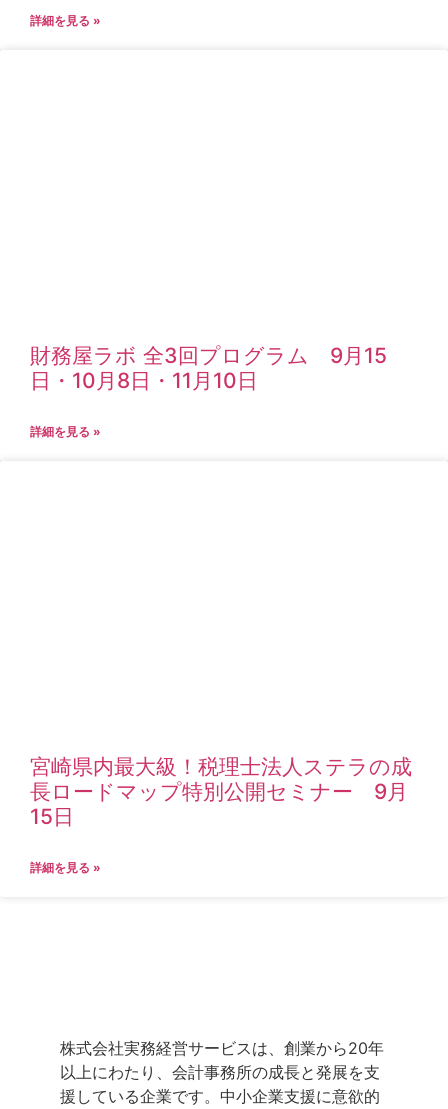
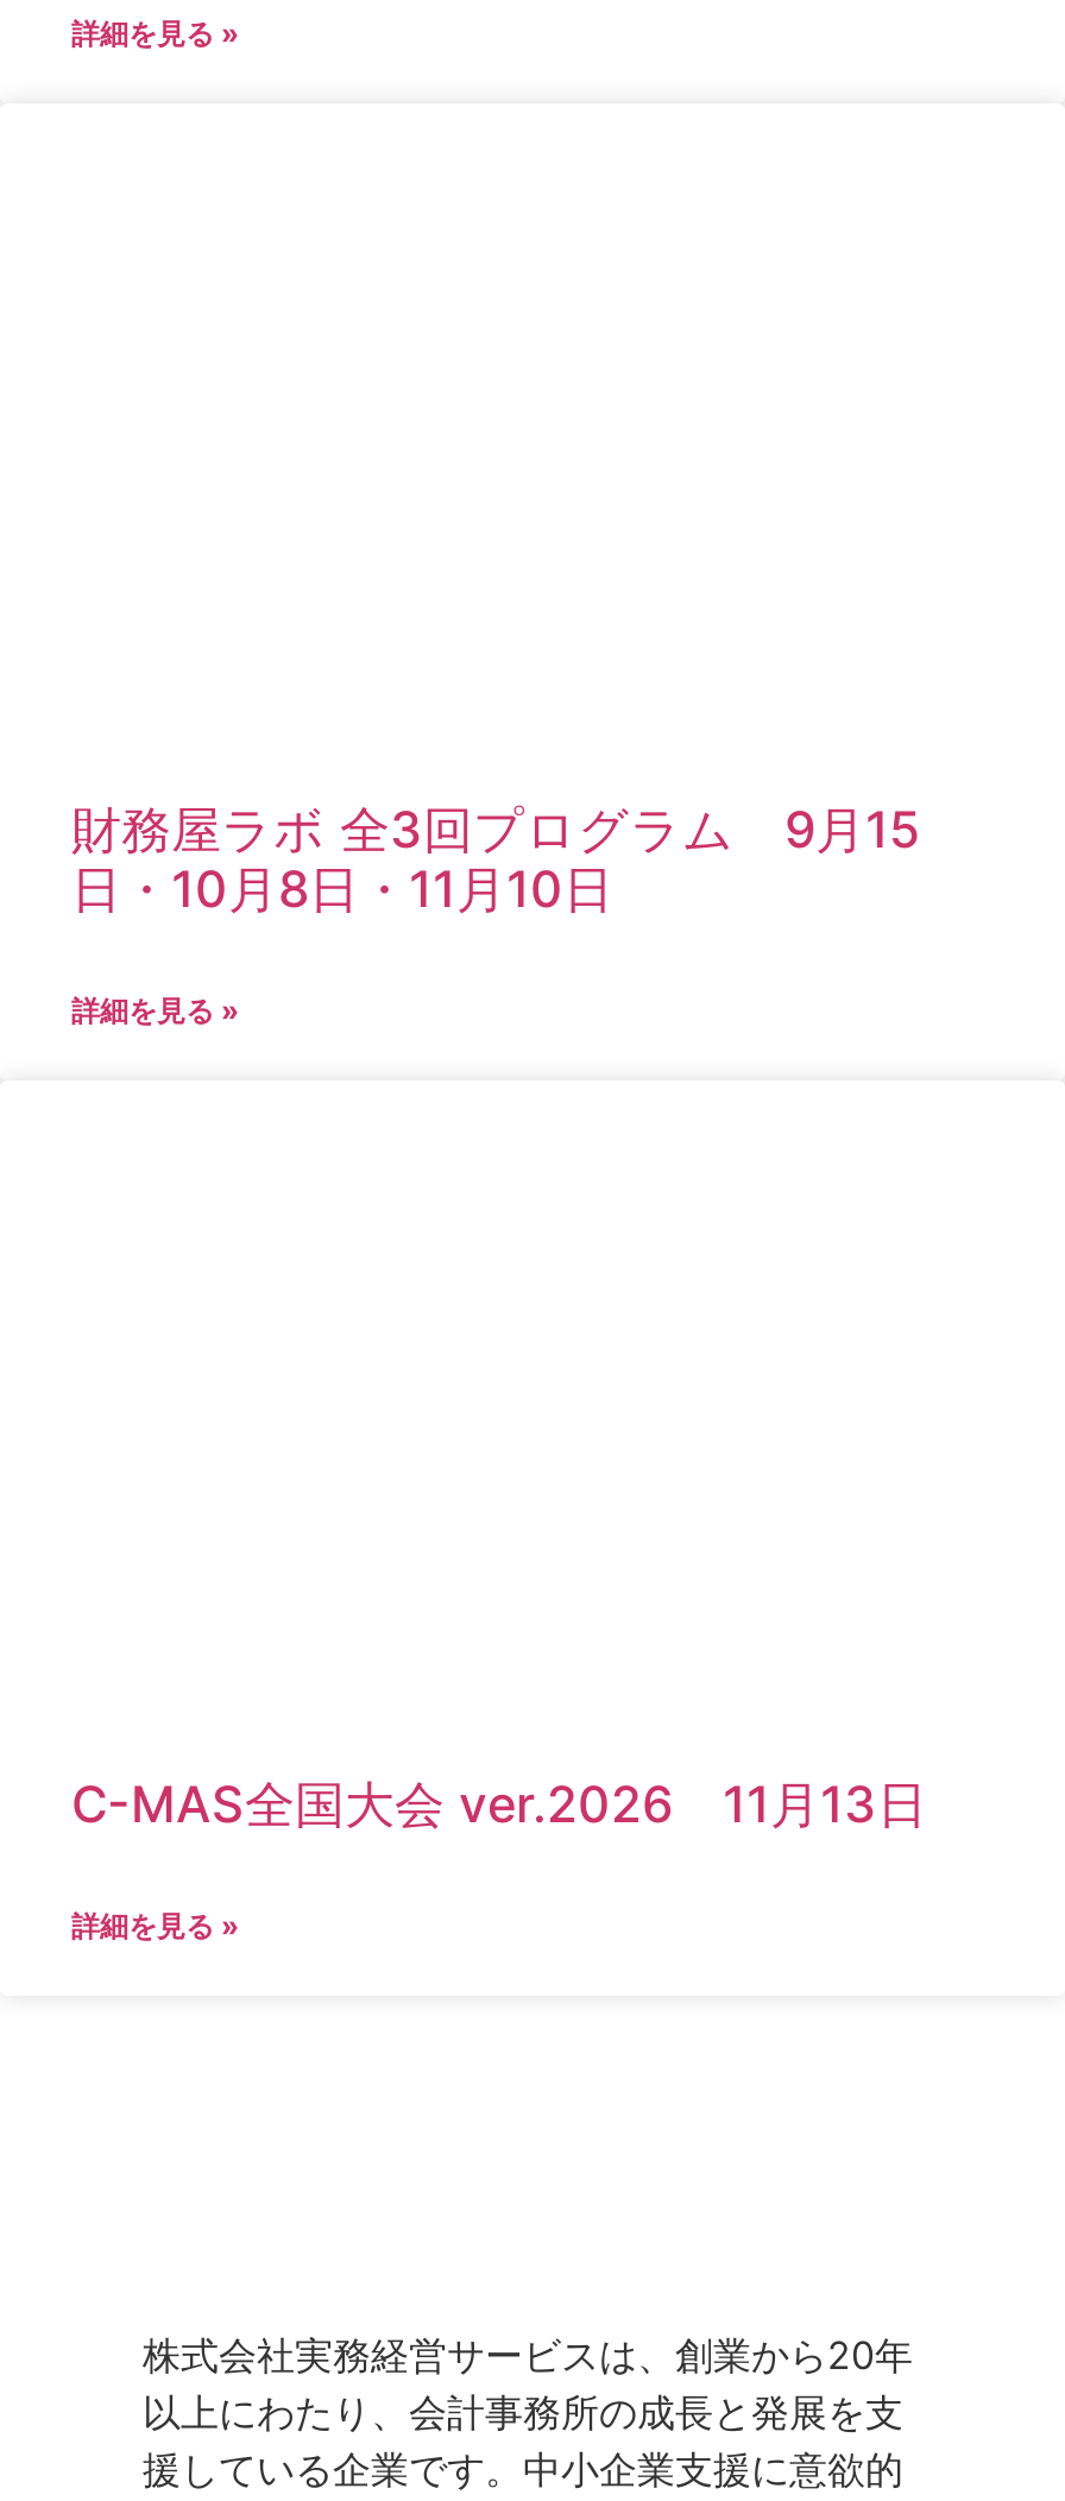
- 宮崎県内最大級！税理士法人ステラの成
- 長ロードマップ特別公開セミナー 9月
- 15日
+ C-MAS全国大会 ver.2026 11月13日
